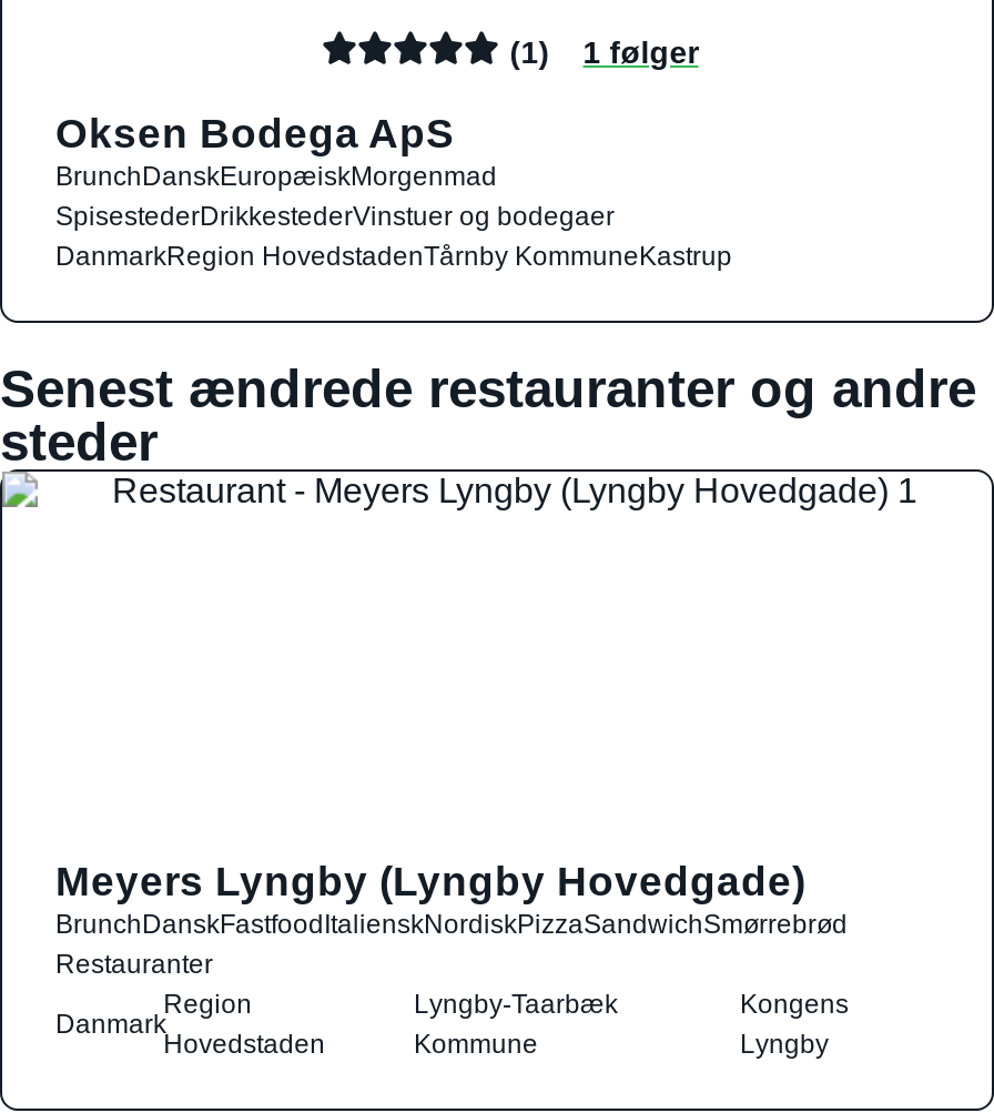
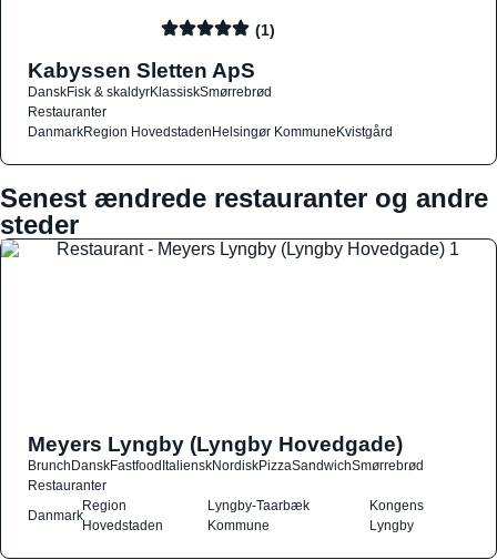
- 1 følger
- Oksen Bodega ApS
- BrunchDanskEuropæiskMorgenmad
- SpisestederDrikkestederVinstuer og bodegaer
- DanmarkRegion HovedstadenTårnby KommuneKastrup
+ Kabyssen Sletten ApS
+ DanskFisk & skaldyrKlassiskSmørrebrød
+ Restauranter
+ DanmarkRegion HovedstadenHelsingør KommuneKvistgård
